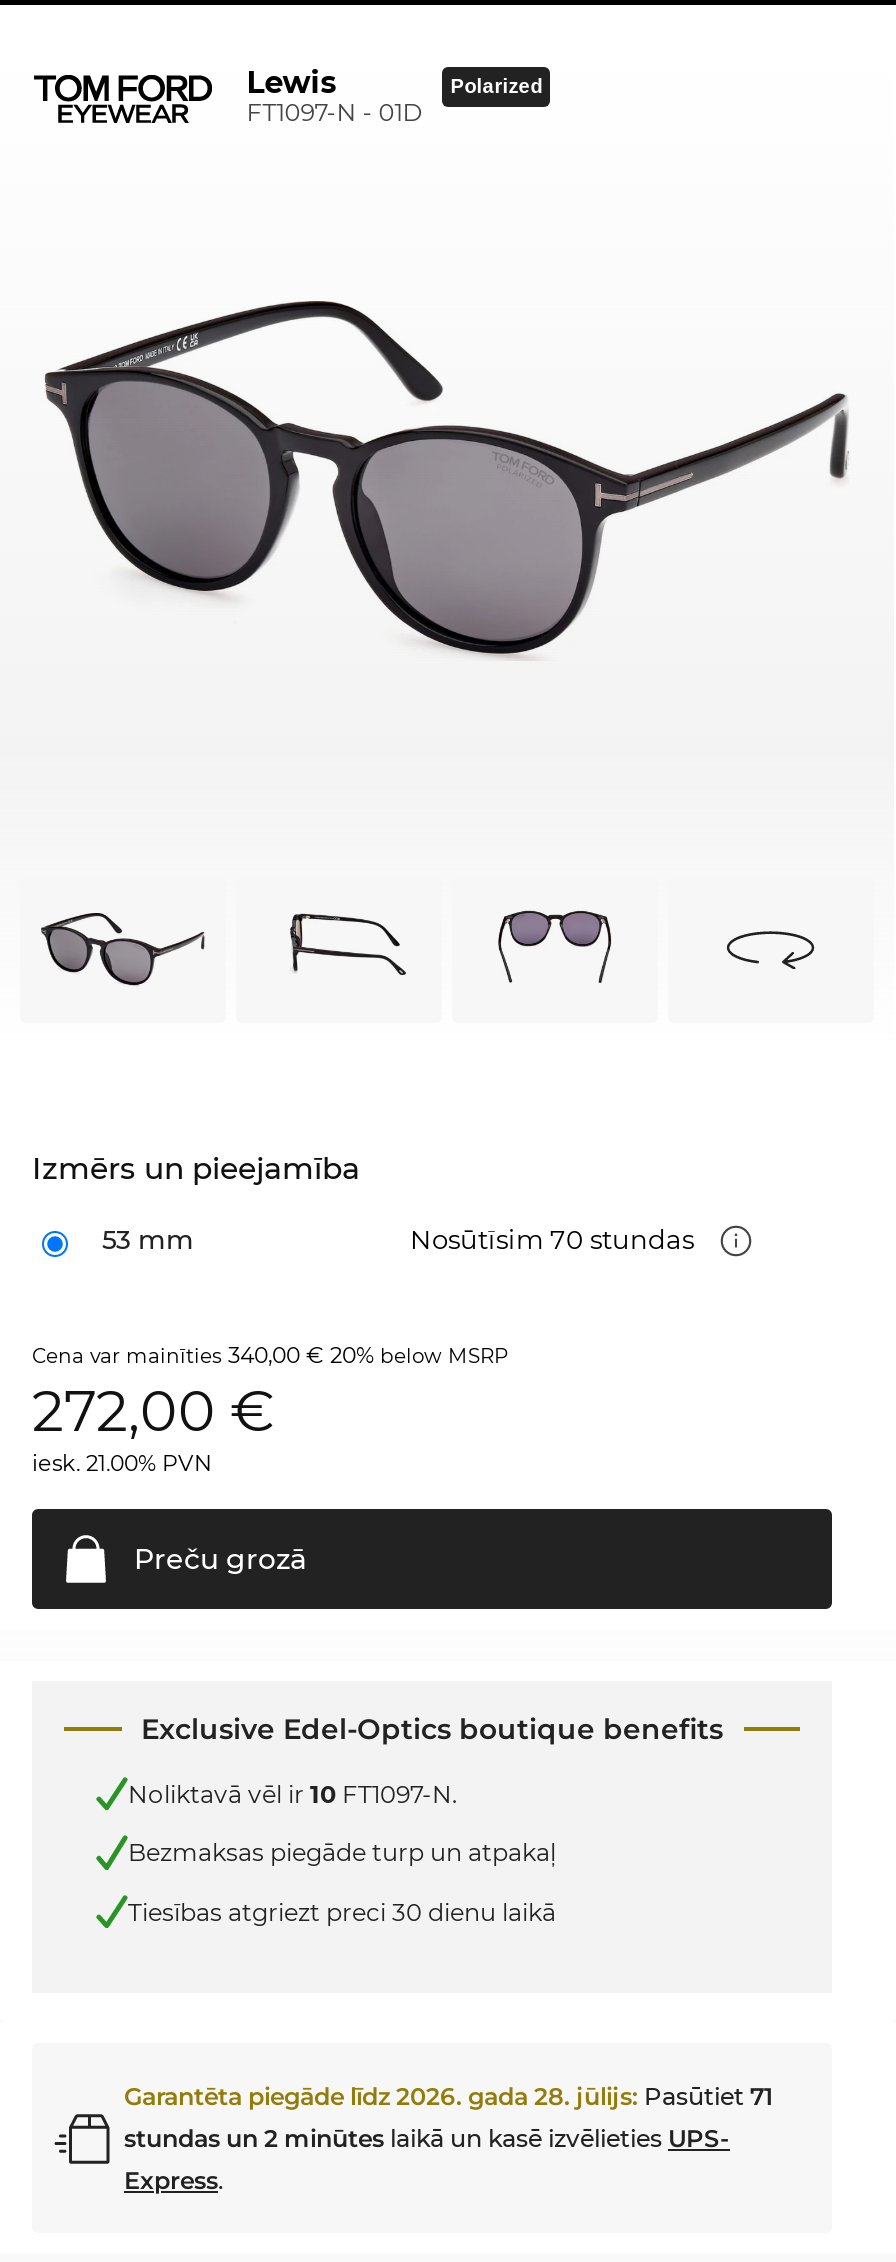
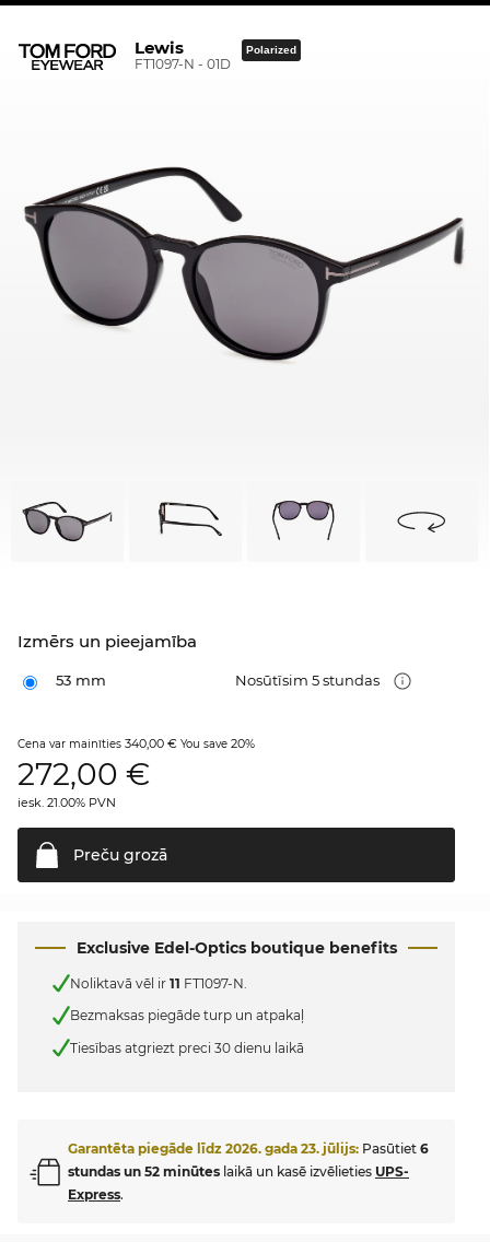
- Nosūtīsim 70 stundas
+ Nosūtīsim 5 stundas

- Cena var mainīties 340,00 € 20% below MSRP
+ Cena var mainīties 340,00 €You save 20%

- Noliktavā vēl ir 10 FT1097-N.
+ Noliktavā vēl ir 11 FT1097-N.

- Garantēta piegāde līdz 2026. gada 28. jūlijs: Pasūtiet 71
+ Garantēta piegāde līdz 2026. gada 23. jūlijs: Pasūtiet 6

- stundas un 2 minūtes laikā un kasē izvēlieties UPS-
+ stundas un 52 minūtes laikā un kasē izvēlieties UPS-
